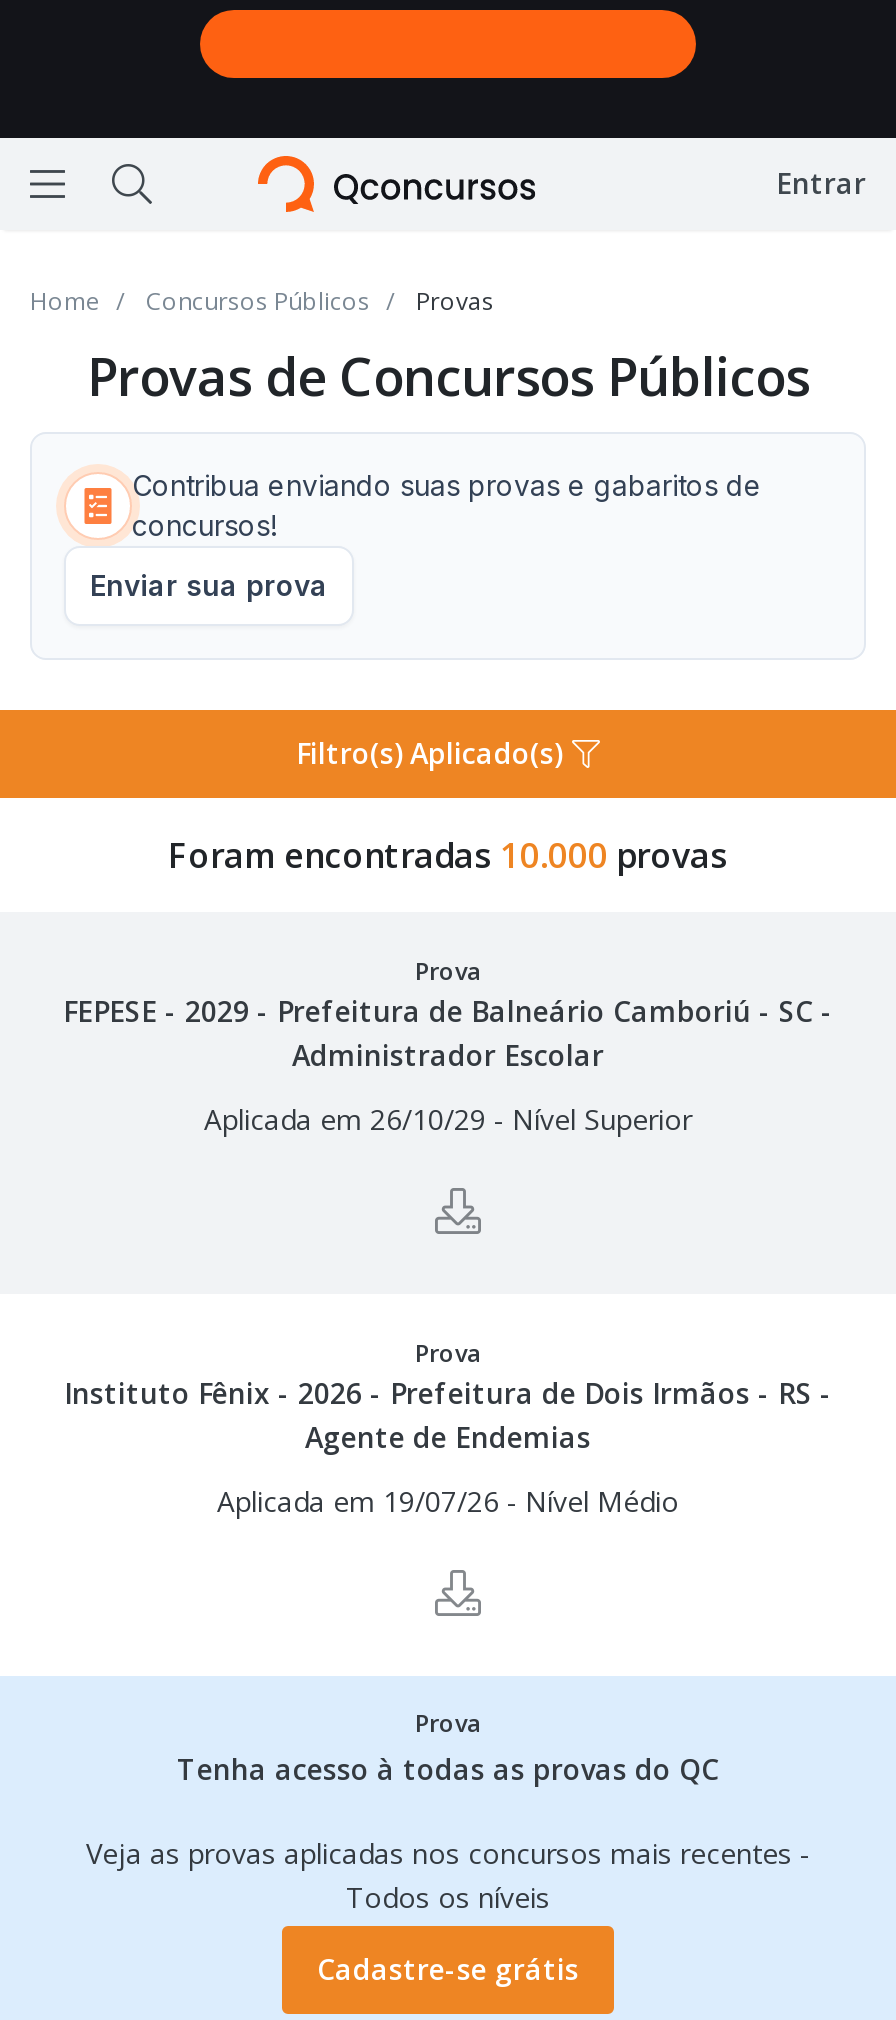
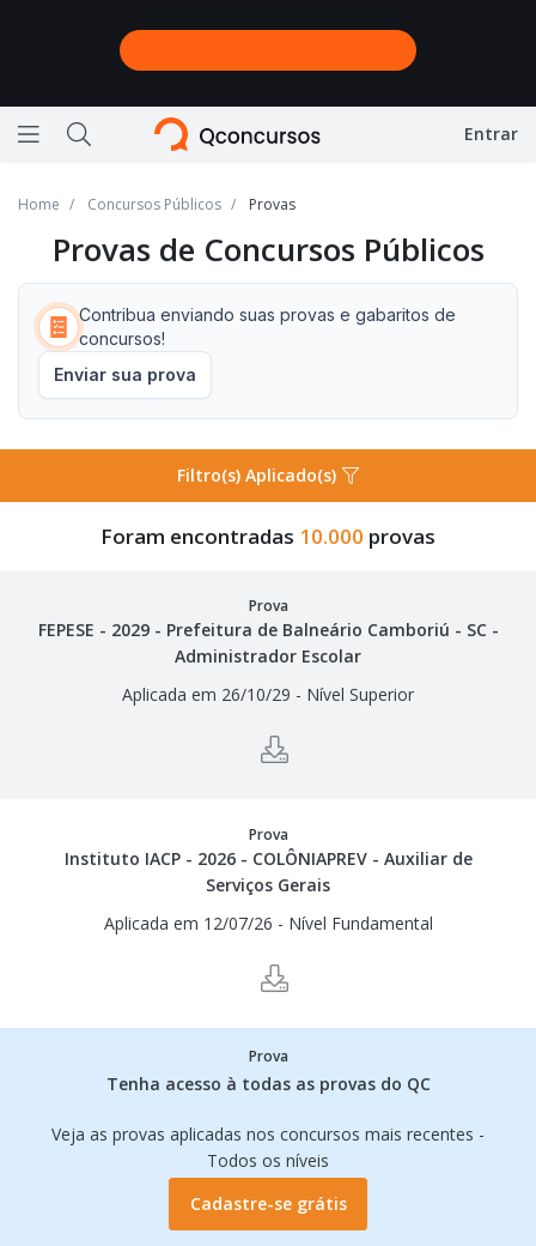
- Instituto Fênix - 2026 - Prefeitura de Dois Irmãos - RS -
- Agente de Endemias
+ Instituto IACP - 2026 - COLÔNIAPREV - Auxiliar de
+ Serviços Gerais

- Aplicada em 19/07/26 - Nível Médio
+ Aplicada em 12/07/26 - Nível Fundamental
